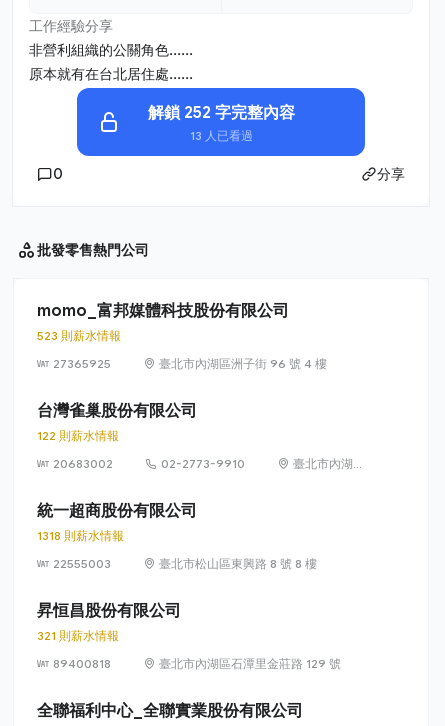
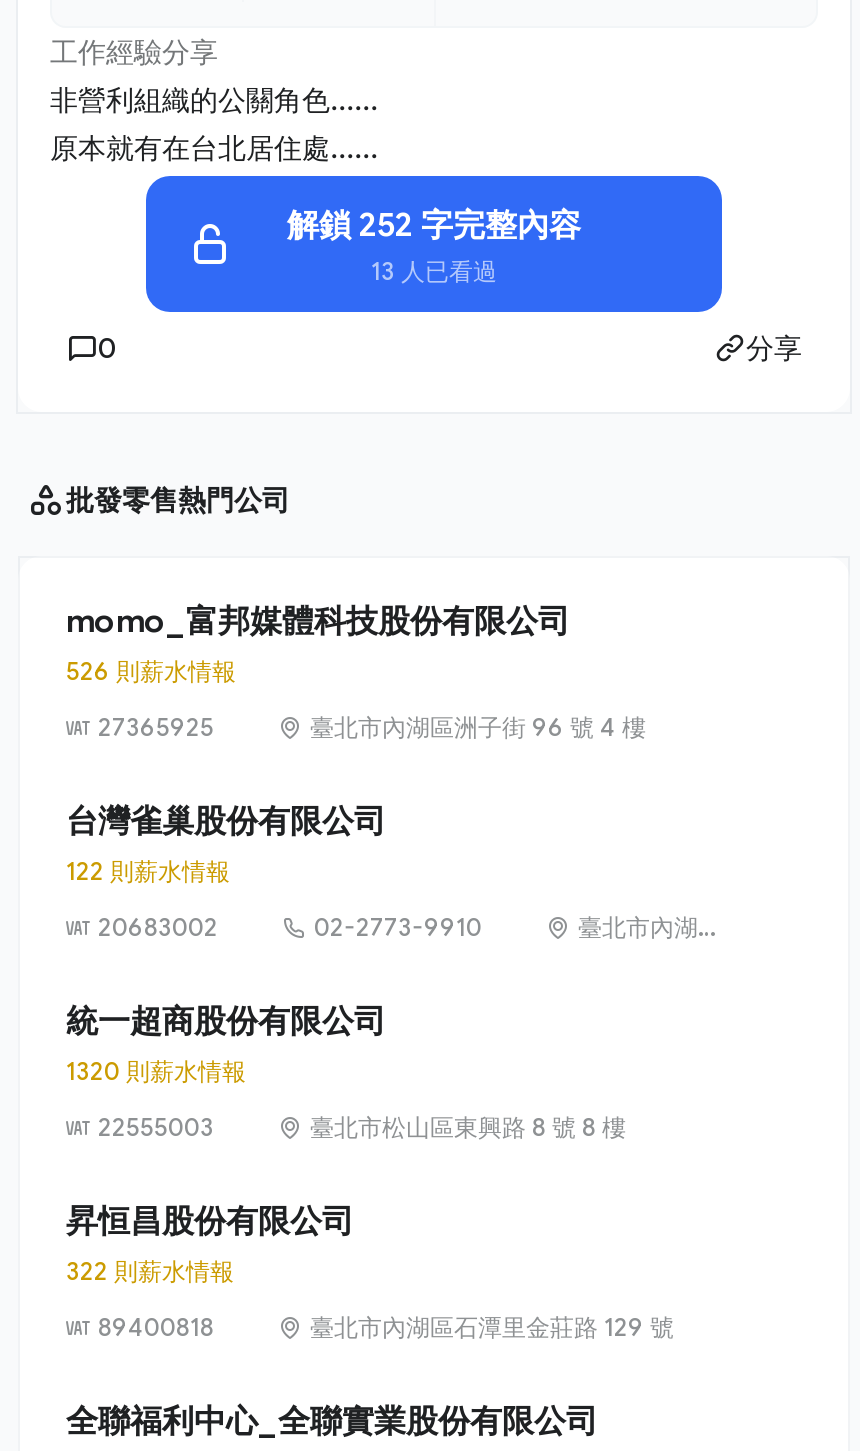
- 523 則薪水情報
+ 526 則薪水情報

- 1318 則薪水情報
+ 1320 則薪水情報

- 321 則薪水情報
+ 322 則薪水情報
